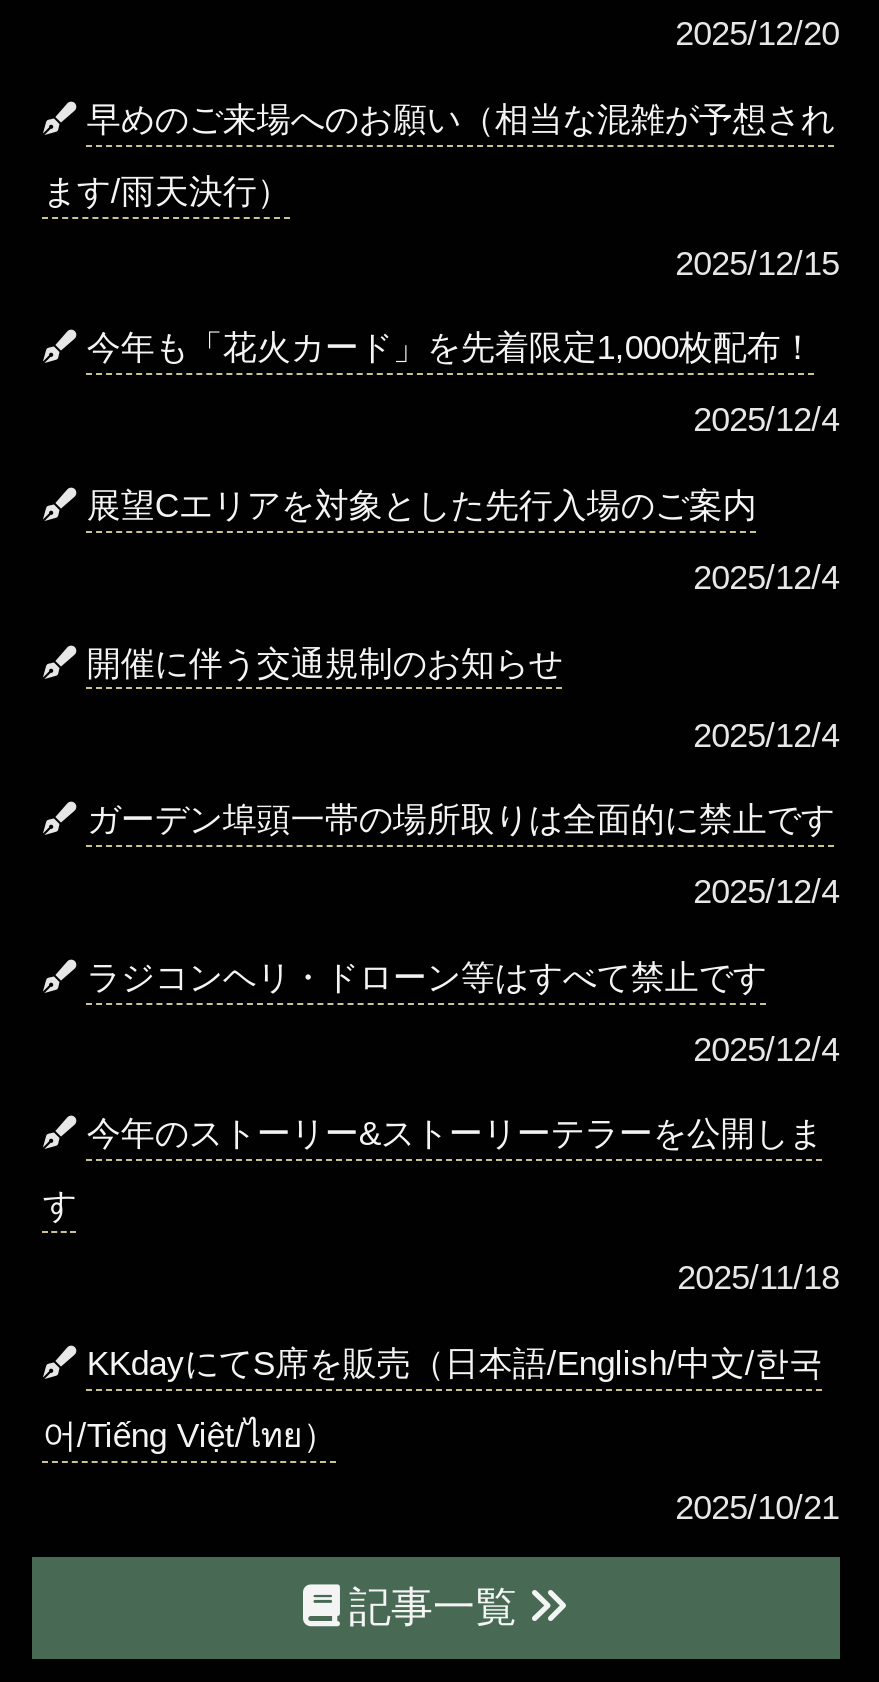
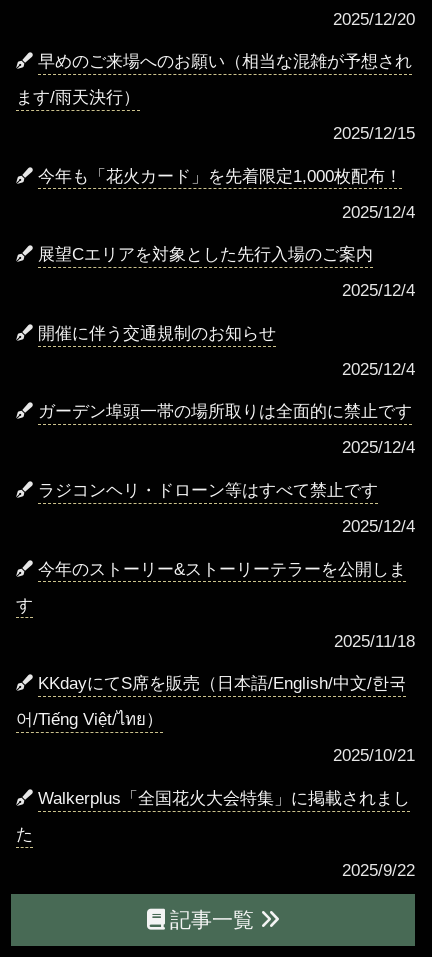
+ Walkerplus「全国花火大会特集」に掲載されまし
+ た
+ 2025/9/22
